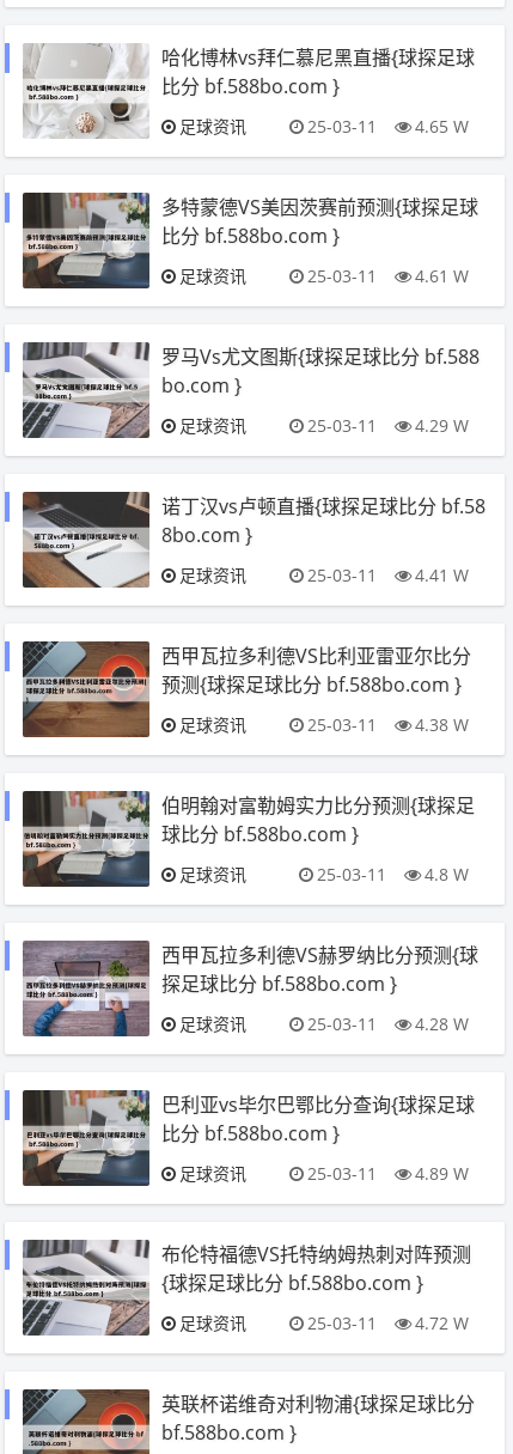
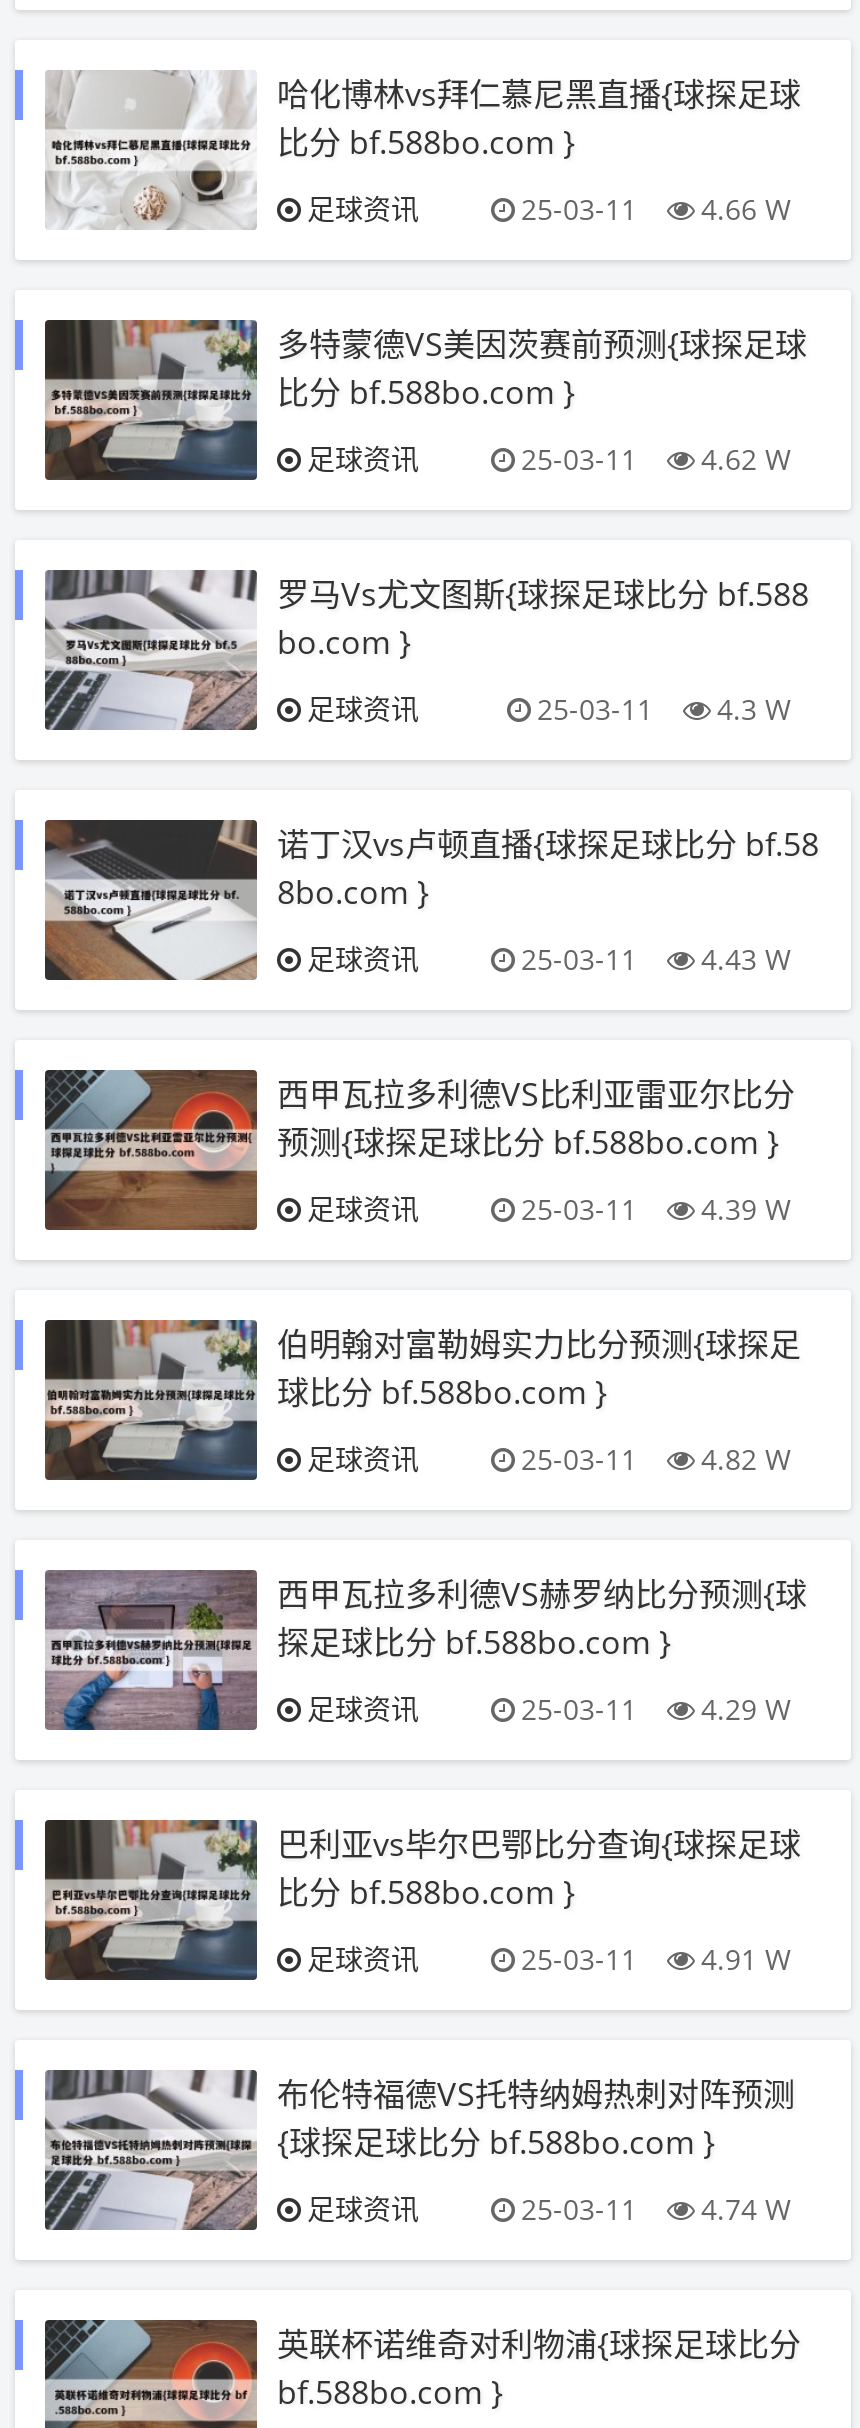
- 25-03-11 4.65 W
+ 25-03-11 4.66 W

- 25-03-11 4.61 W
+ 25-03-11 4.62 W

- 25-03-11 4.29 W
+ 25-03-11 4.3 W

- 25-03-11 4.41 W
+ 25-03-11 4.43 W

- 25-03-11 4.38 W
+ 25-03-11 4.39 W

- 25-03-11 4.8 W
+ 25-03-11 4.82 W

- 25-03-11 4.28 W
+ 25-03-11 4.29 W

- 25-03-11 4.89 W
+ 25-03-11 4.91 W

- 25-03-11 4.72 W
+ 25-03-11 4.74 W
